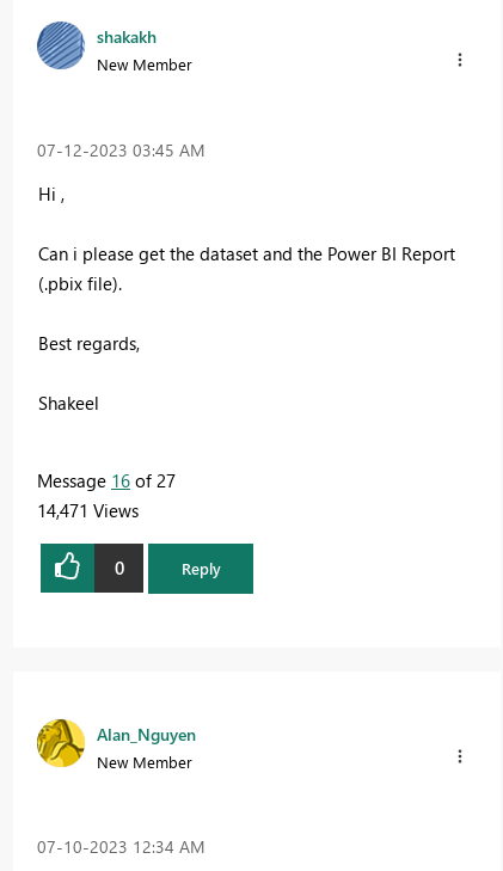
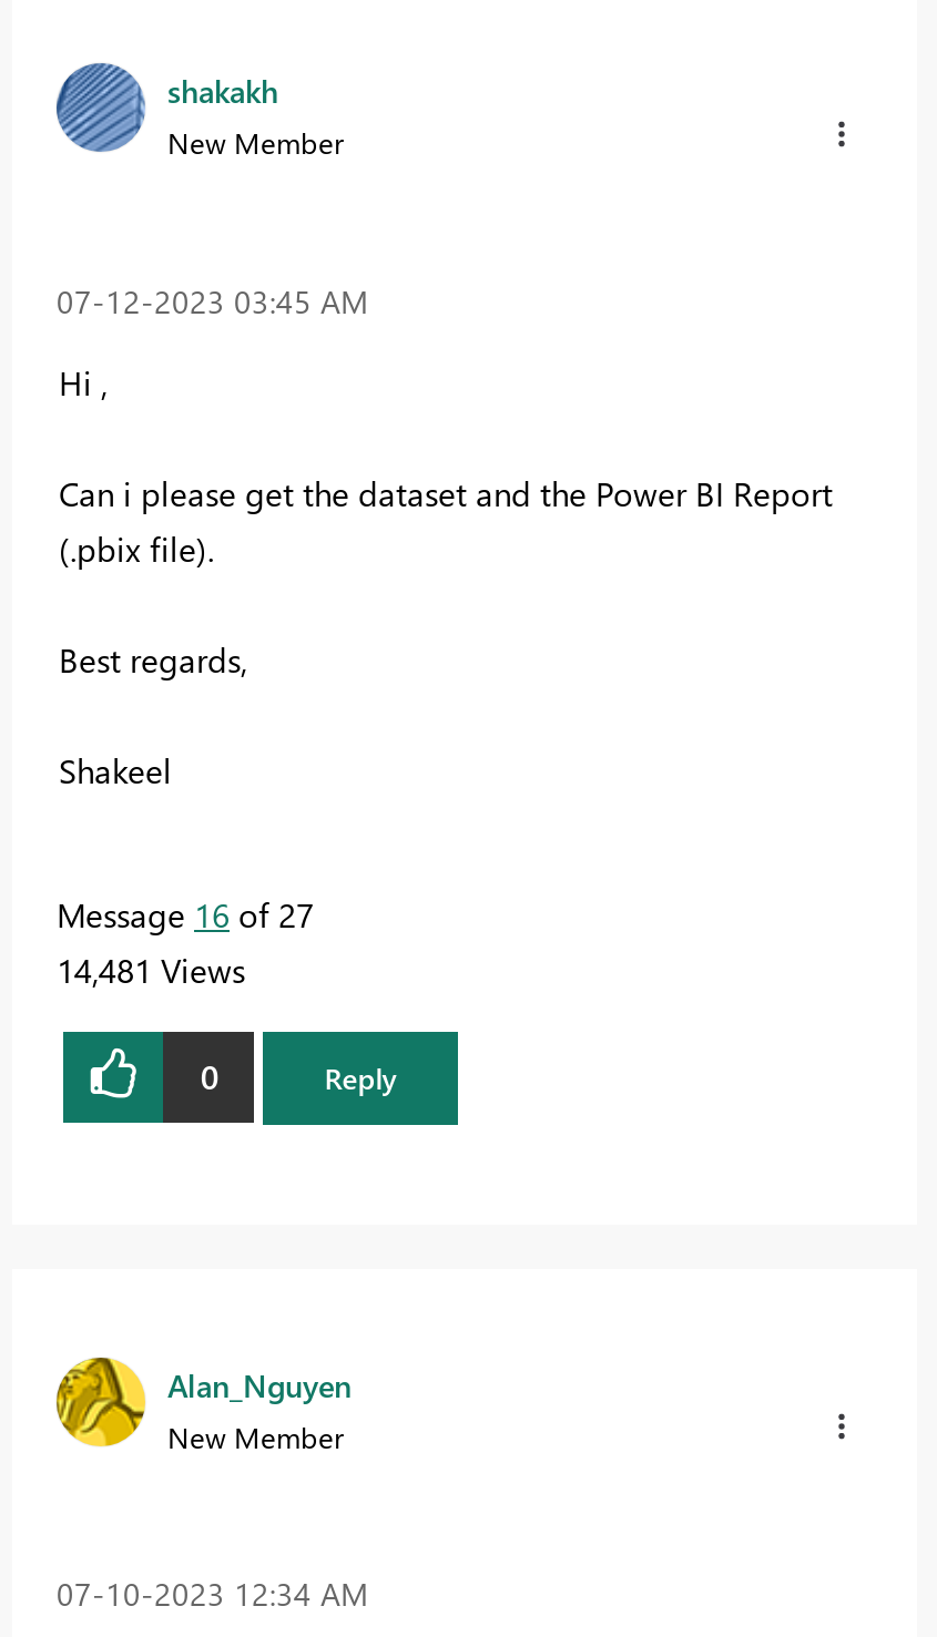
- 14,471 Views
+ 14,481 Views
